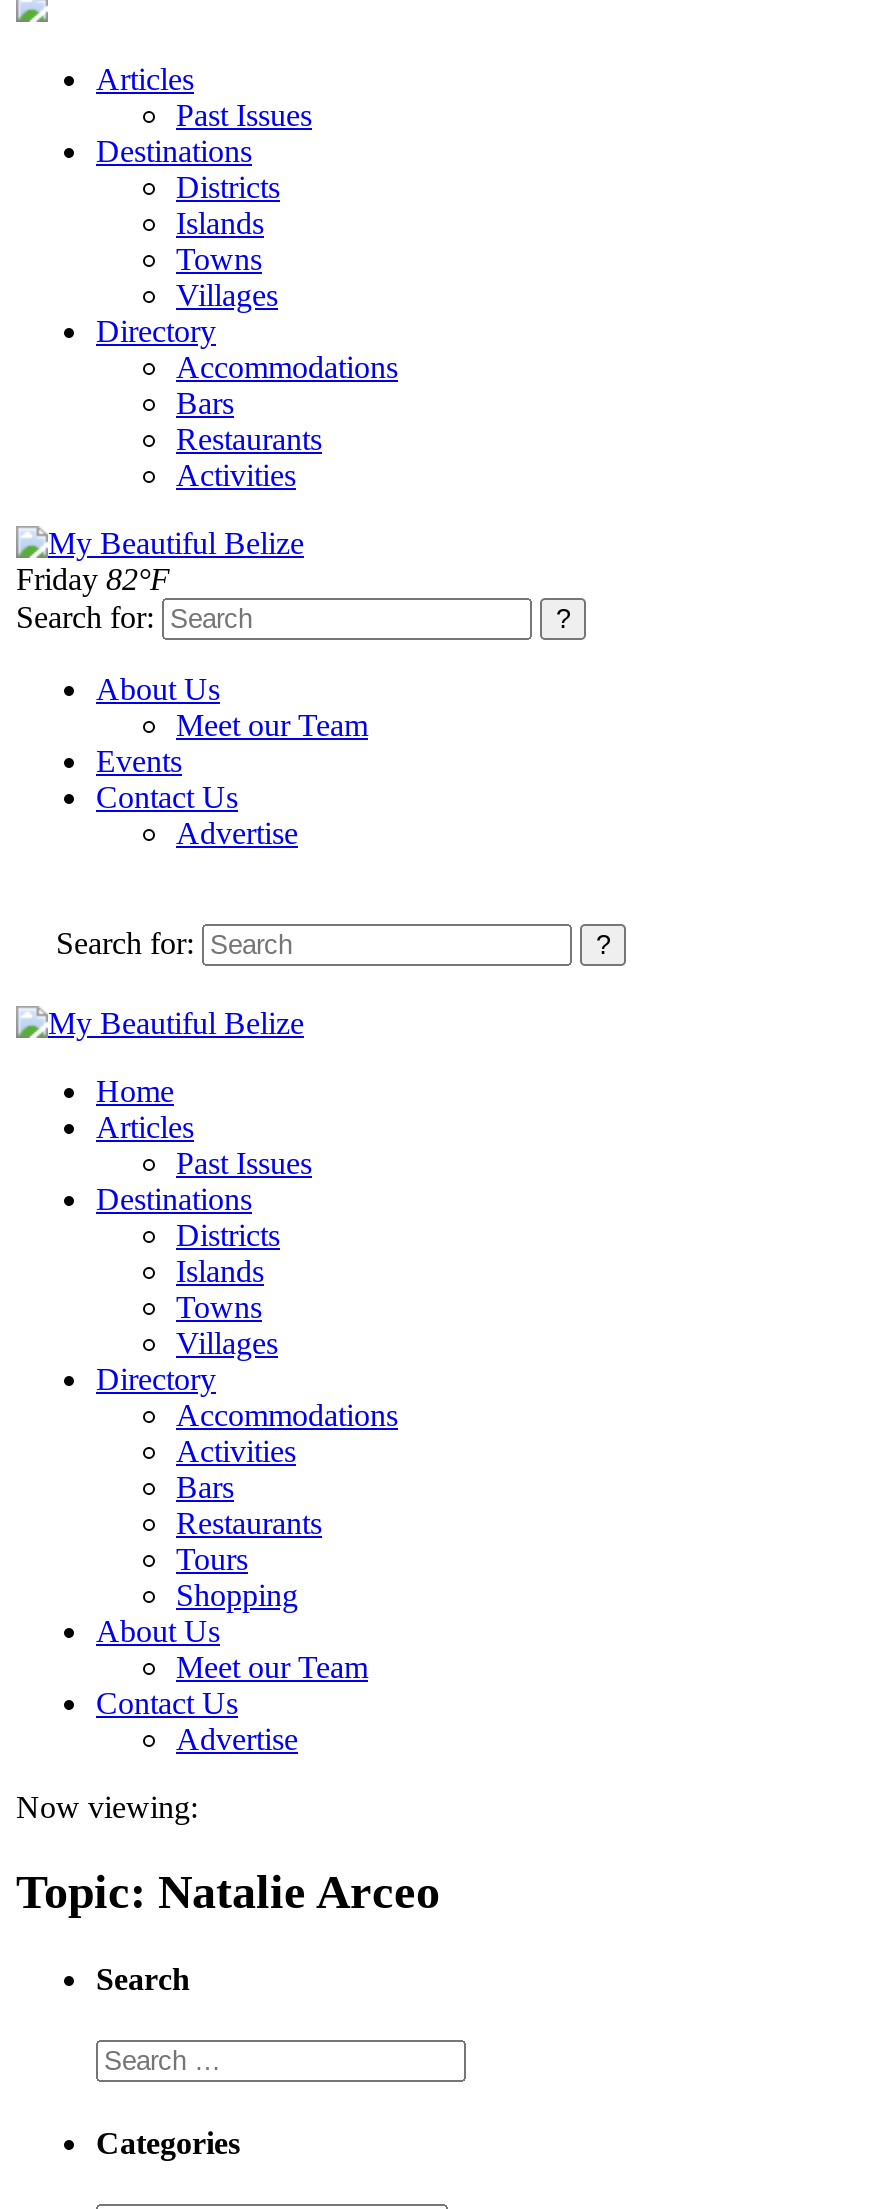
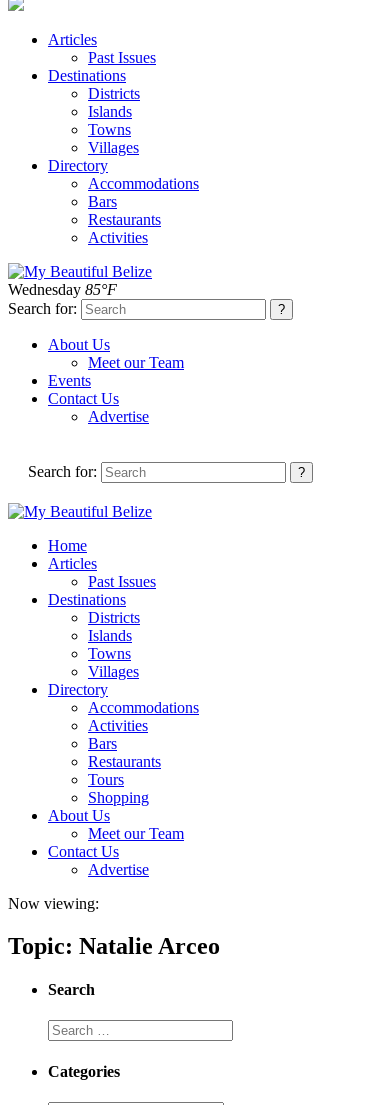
- Friday 82°F
+ Wednesday 85°F
